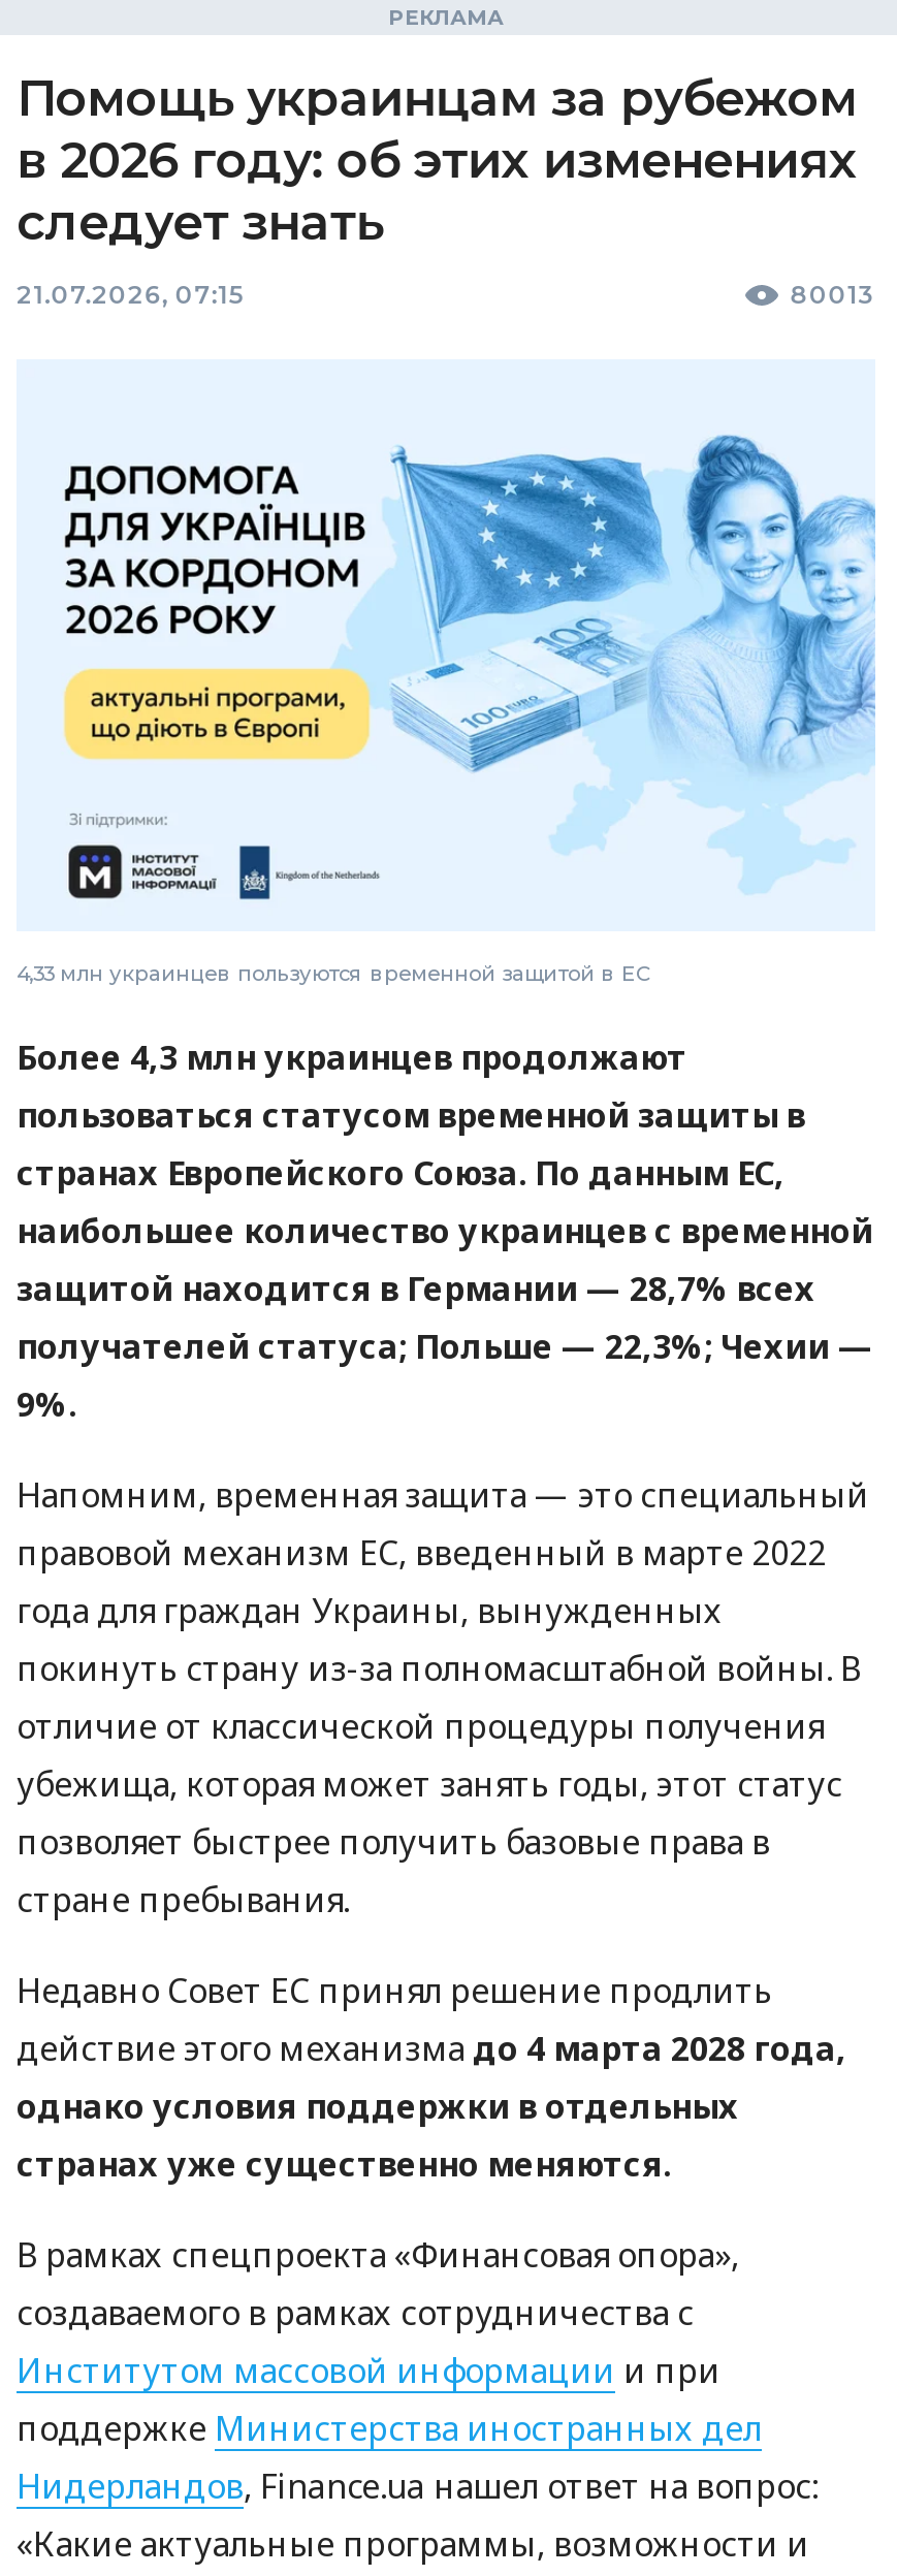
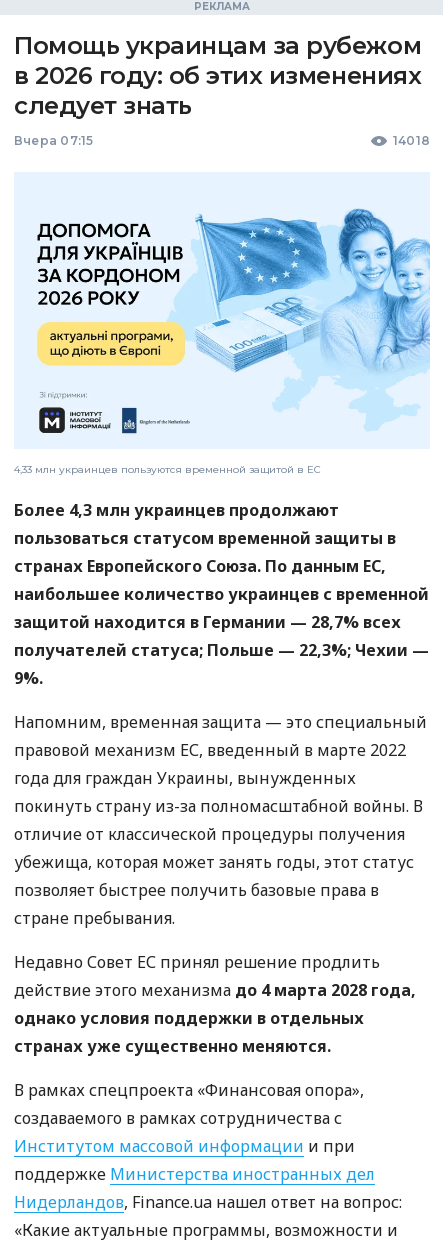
- 21.07.2026, 07:15
- 80013
+ Вчера 07:15
+ 14018
